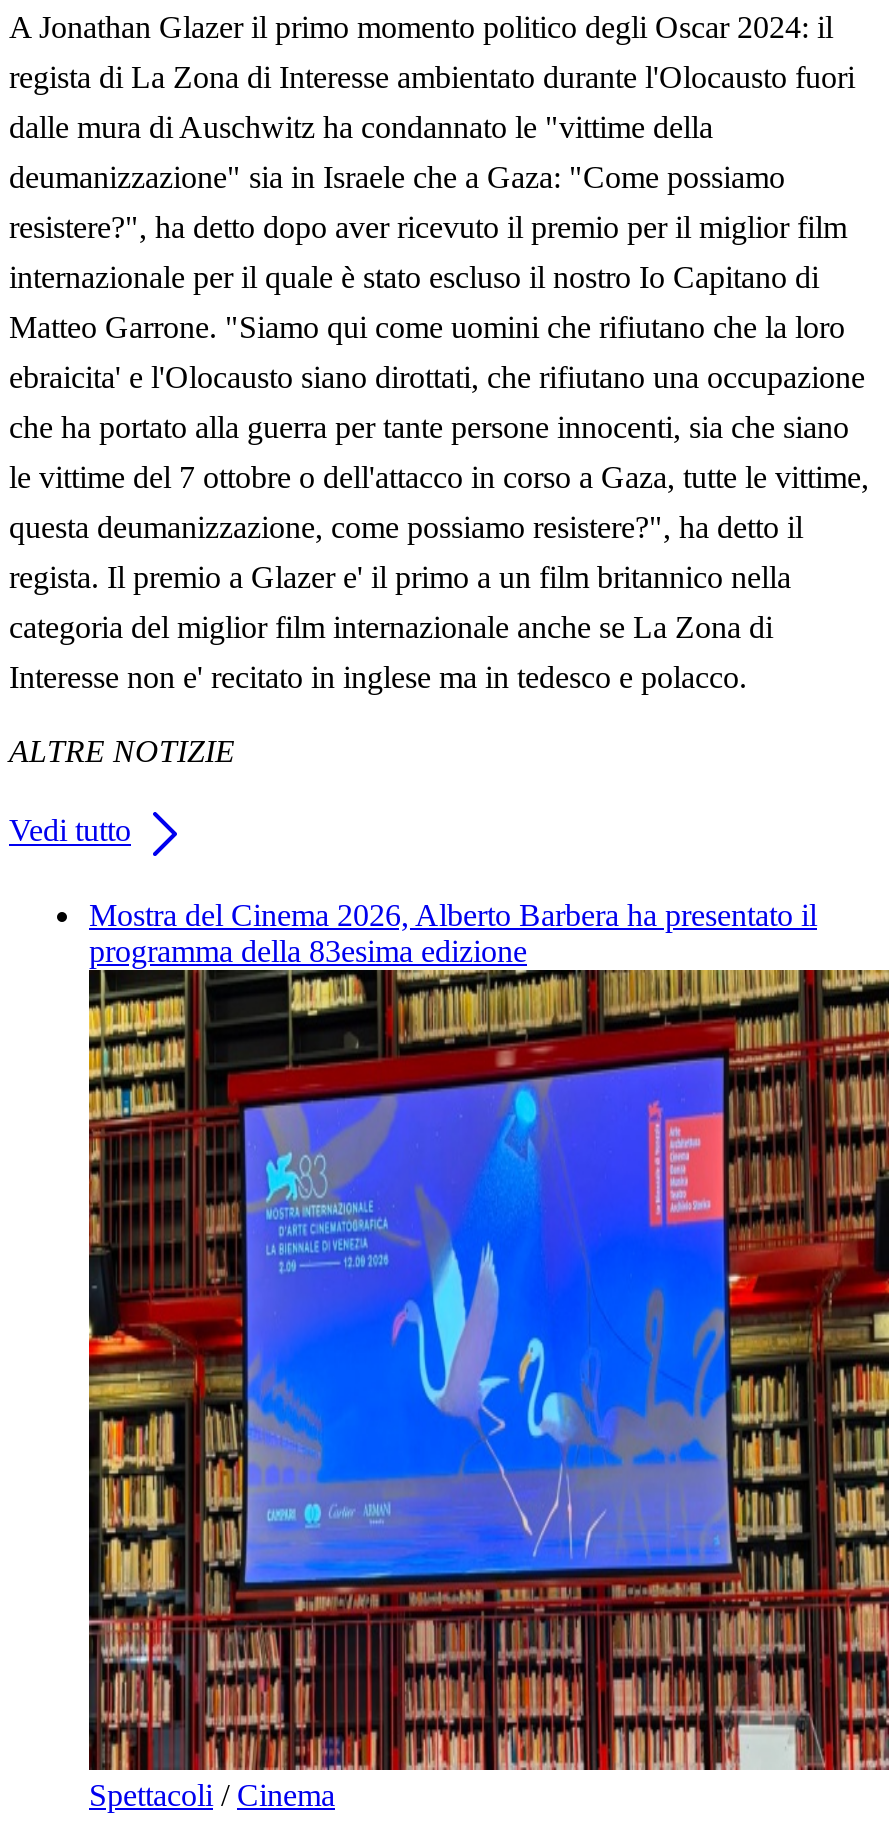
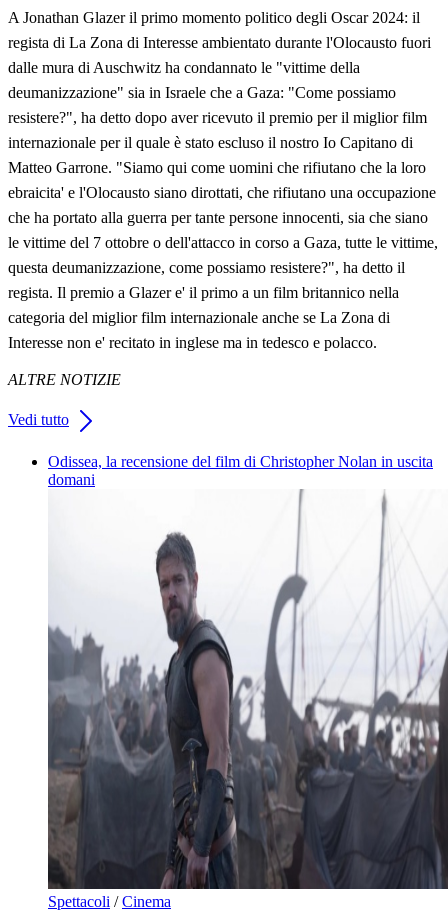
- Mostra del Cinema 2026, Alberto Barbera ha presentato il
- programma della 83esima edizione
+ Odissea, la recensione del film di Christopher Nolan in uscita
+ domani

- [image]
+ [image]
